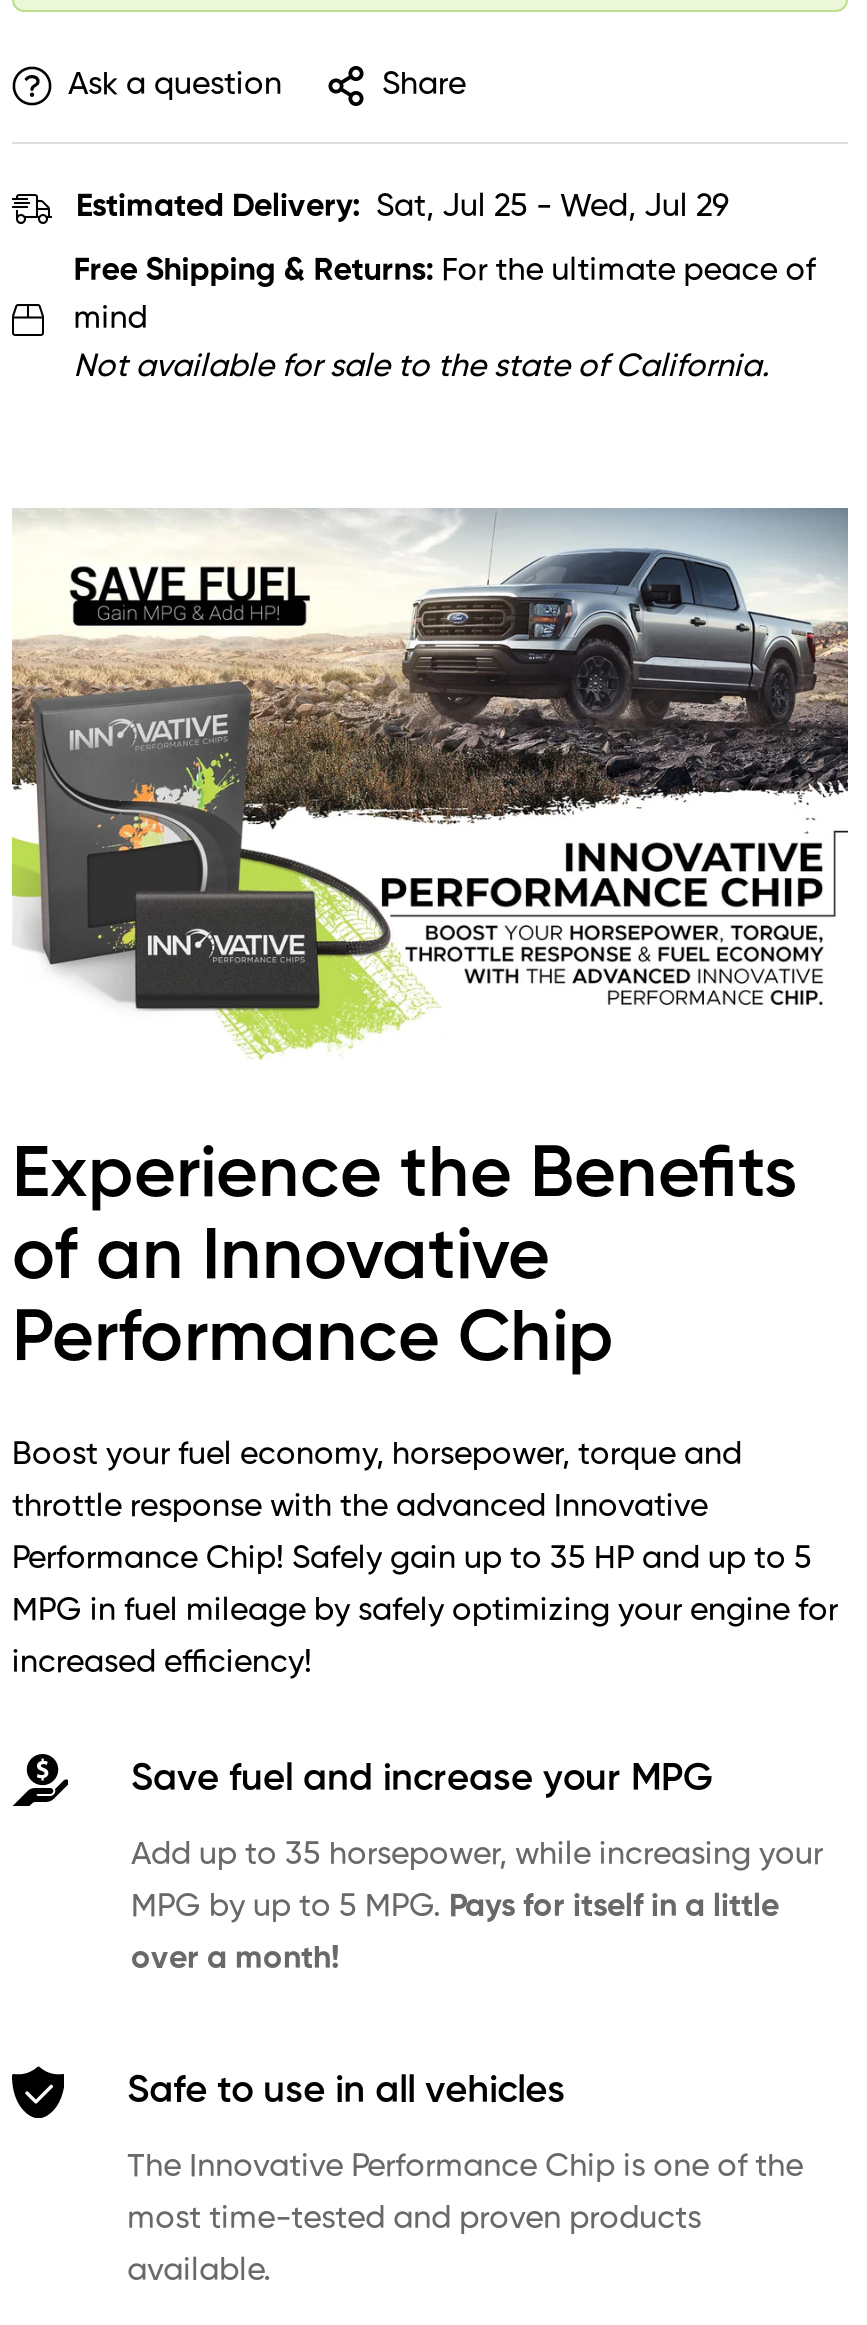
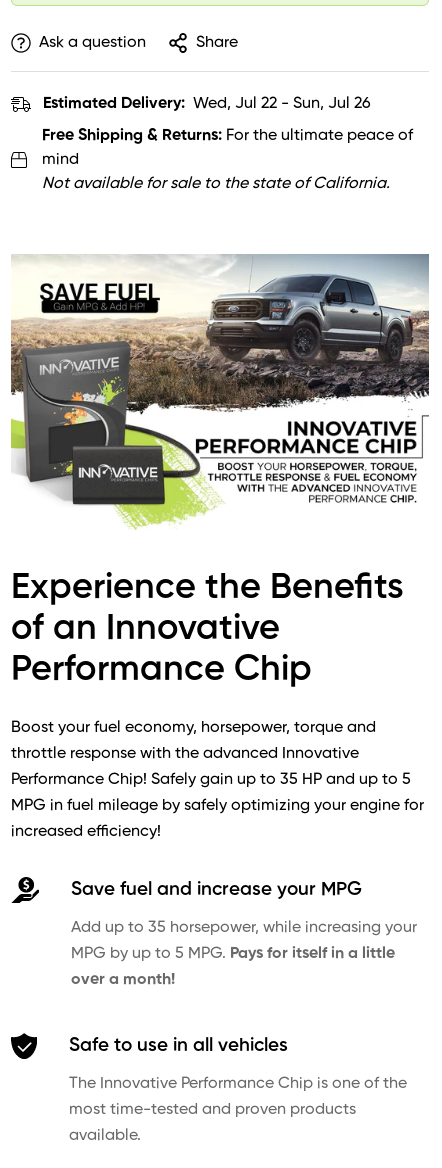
- Estimated Delivery: Sat, Jul 25 - Wed, Jul 29
+ Estimated Delivery: Wed, Jul 22 - Sun, Jul 26
